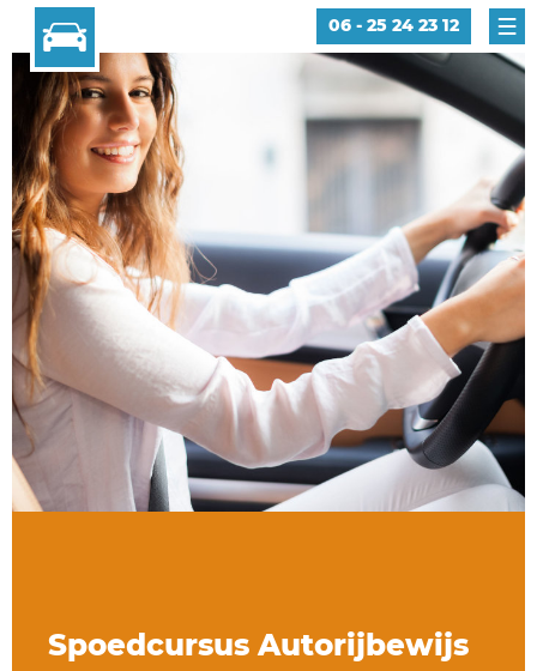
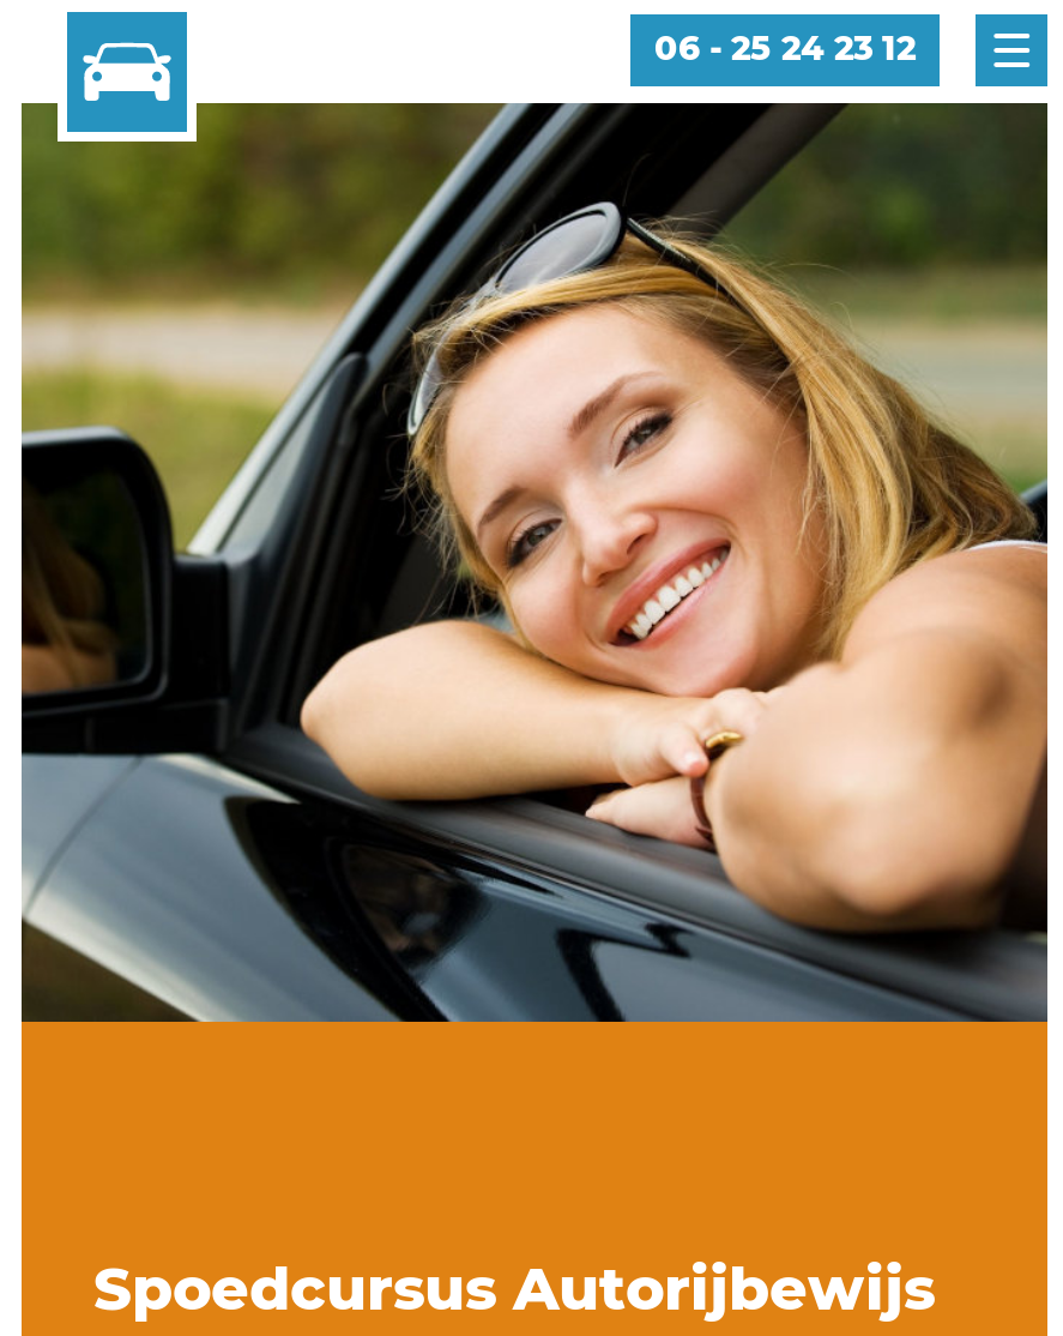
- [image]
+ [image]
